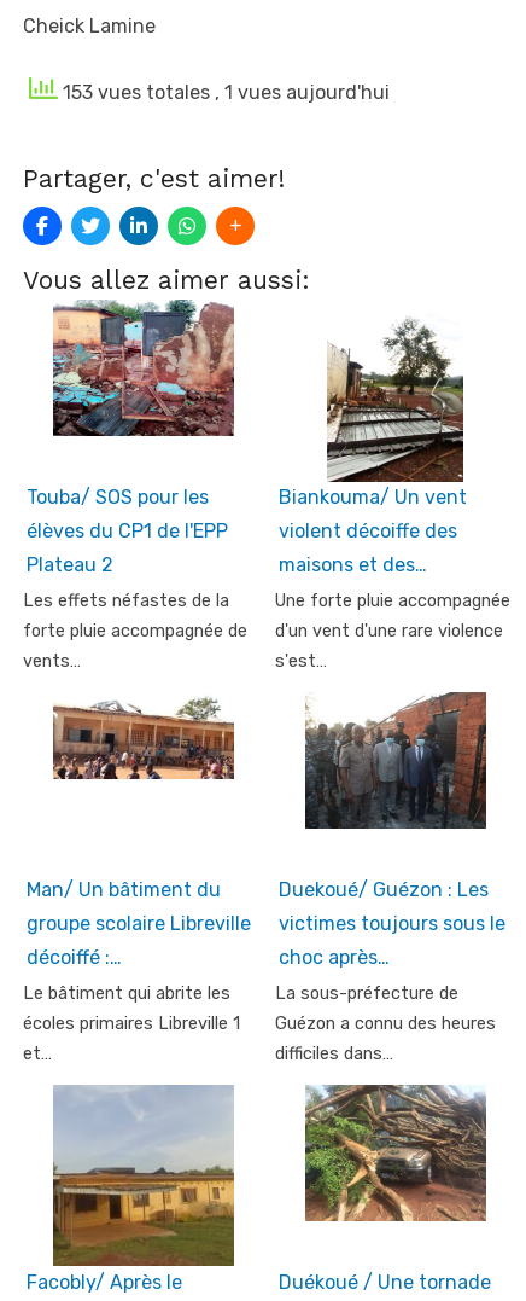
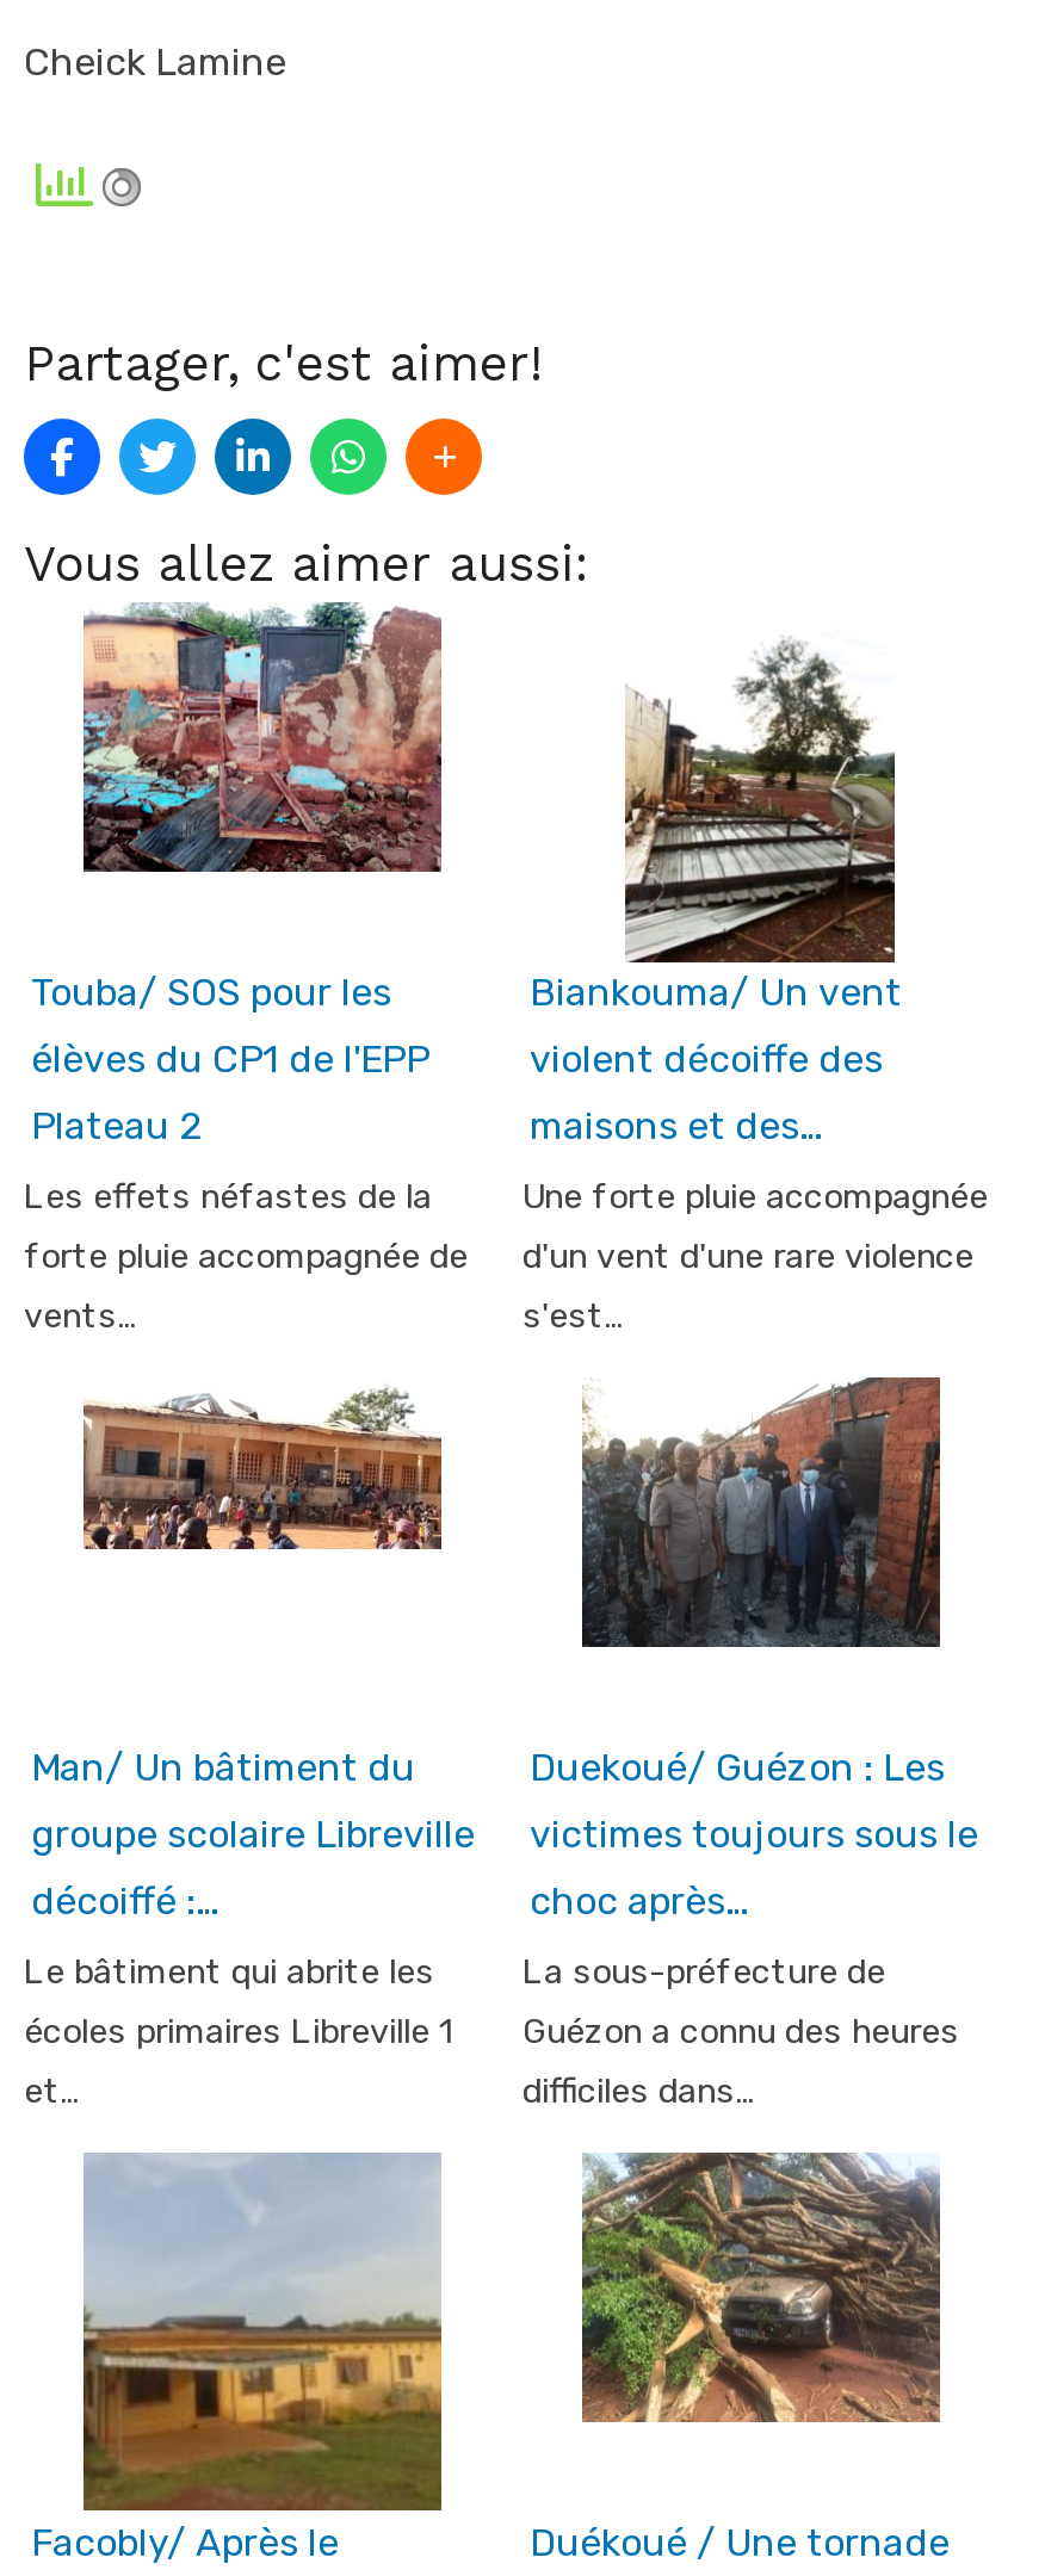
- 153 vues totales, 1 vues aujourd'hui
